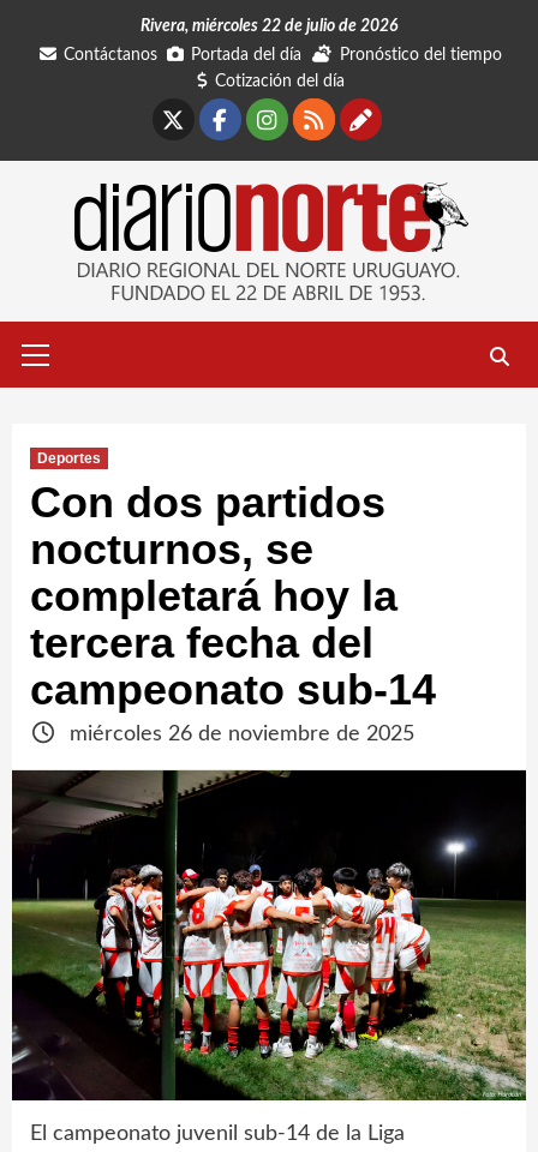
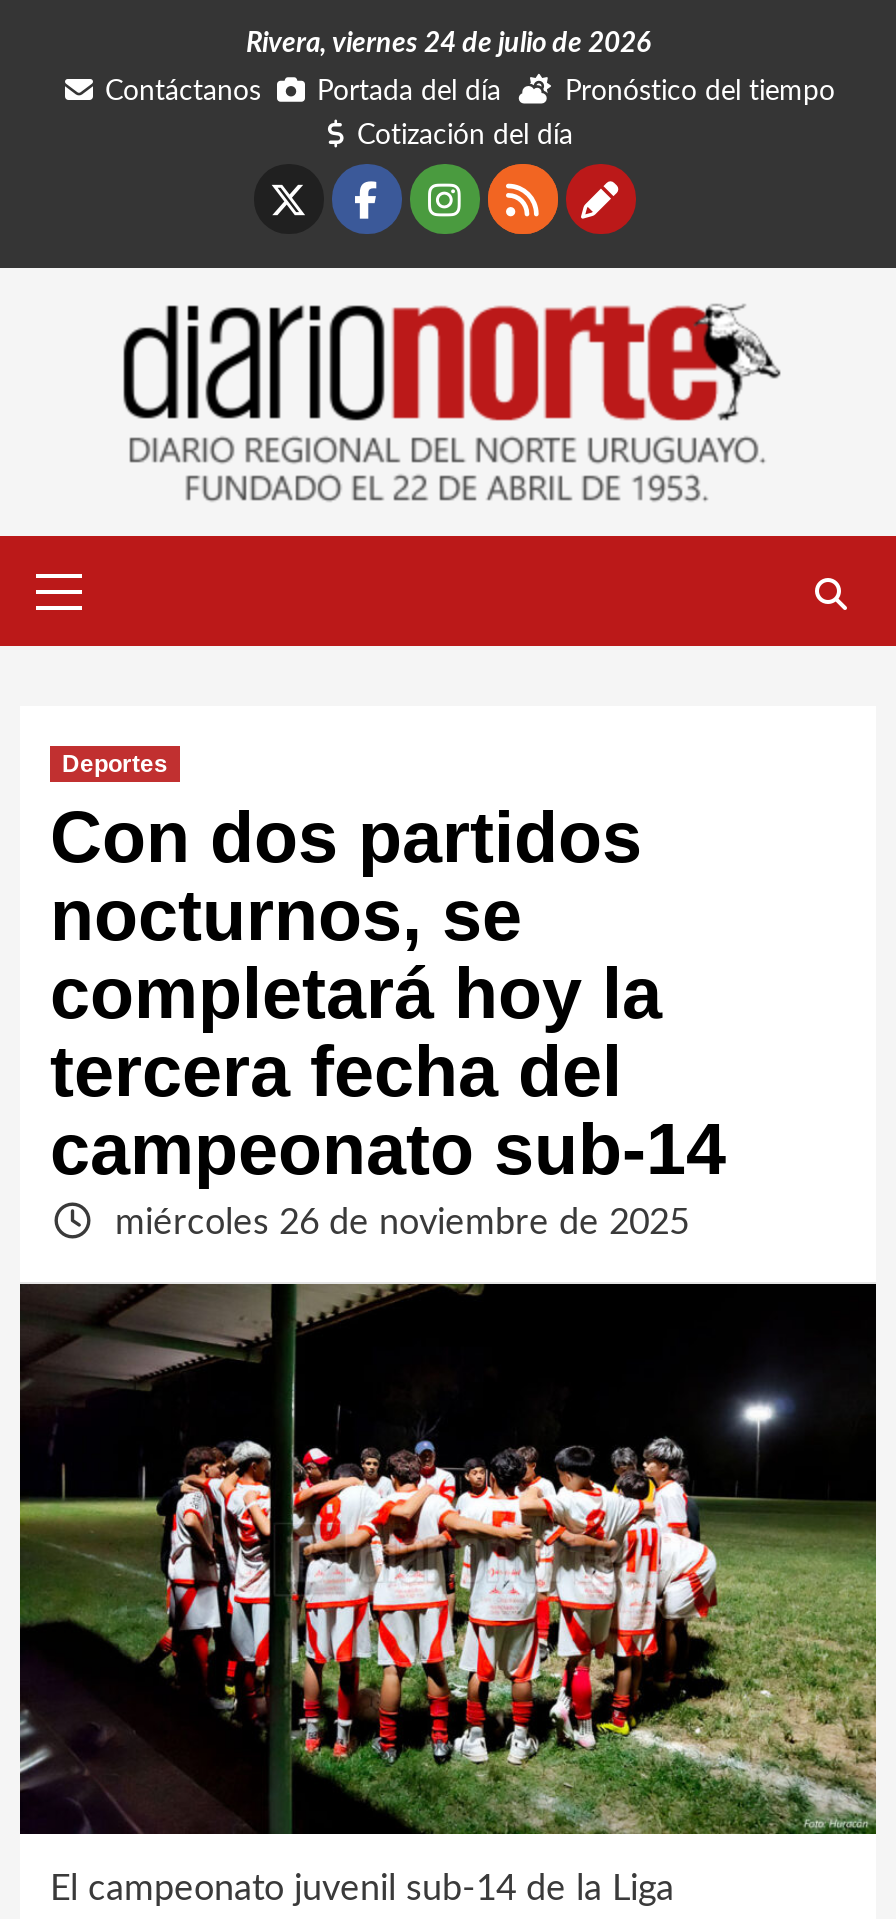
- Rivera, miércoles 22 de julio de 2026
+ Rivera, viernes 24 de julio de 2026
